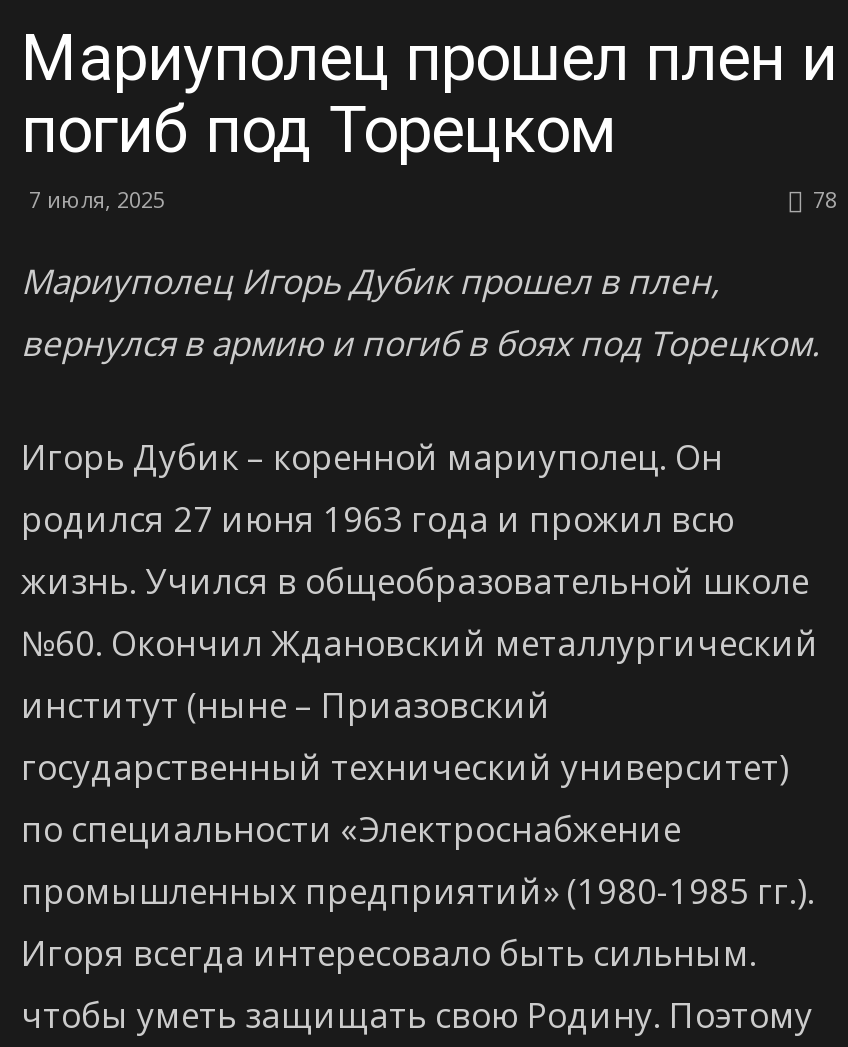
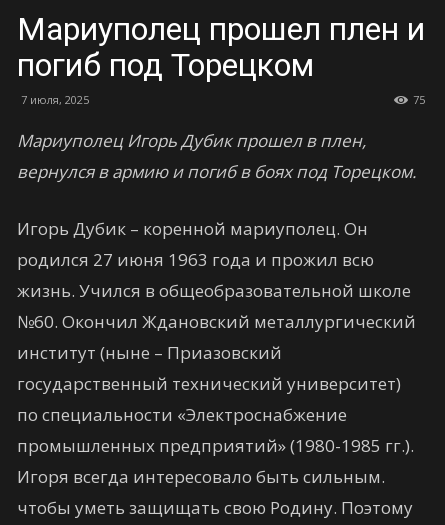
- 78
+ 75
